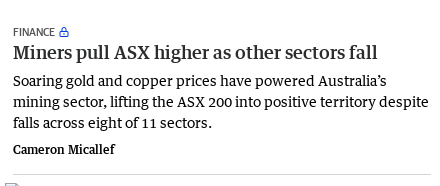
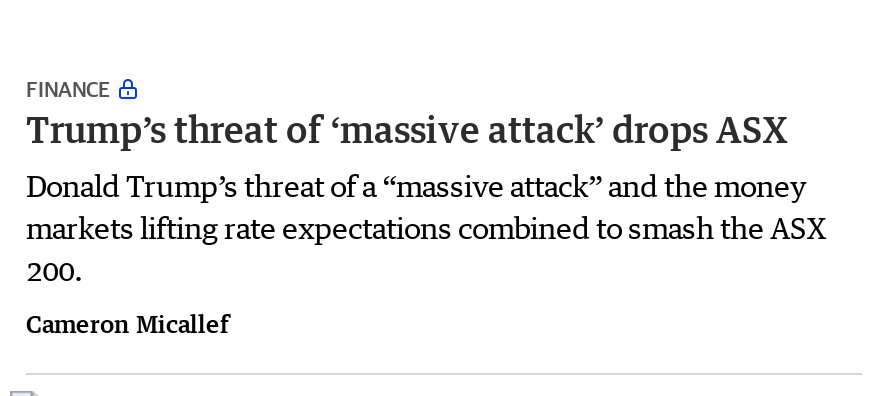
- Miners pull ASX higher as other sectors fall
- Soaring gold and copper prices have powered Australia’s
- mining sector, lifting the ASX 200 into positive territory despite
- falls across eight of 11 sectors.
+ Trump’s threat of ‘massive attack’ drops ASX
+ Donald Trump’s threat of a “massive attack” and the money
+ markets lifting rate expectations combined to smash the ASX
+ 200.
